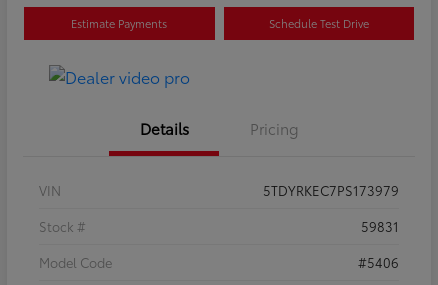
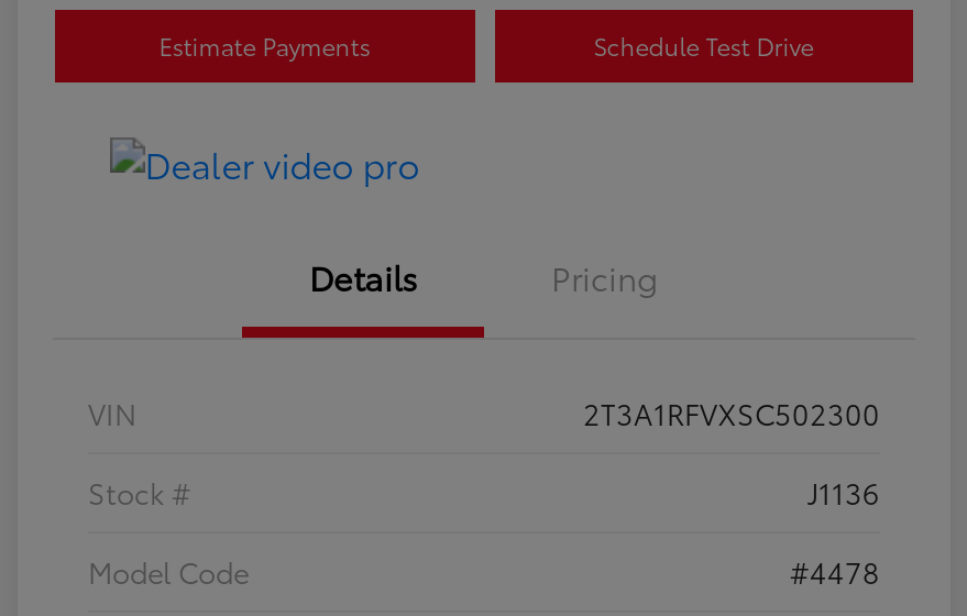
- 5TDYRKEC7PS173979
+ 2T3A1RFVXSC502300

- 59831
+ J1136

- #5406
+ #4478
